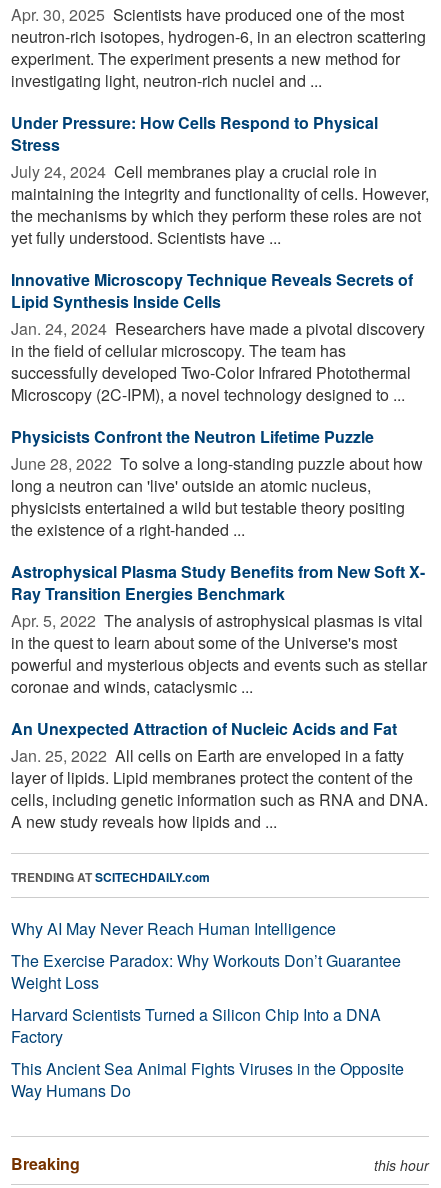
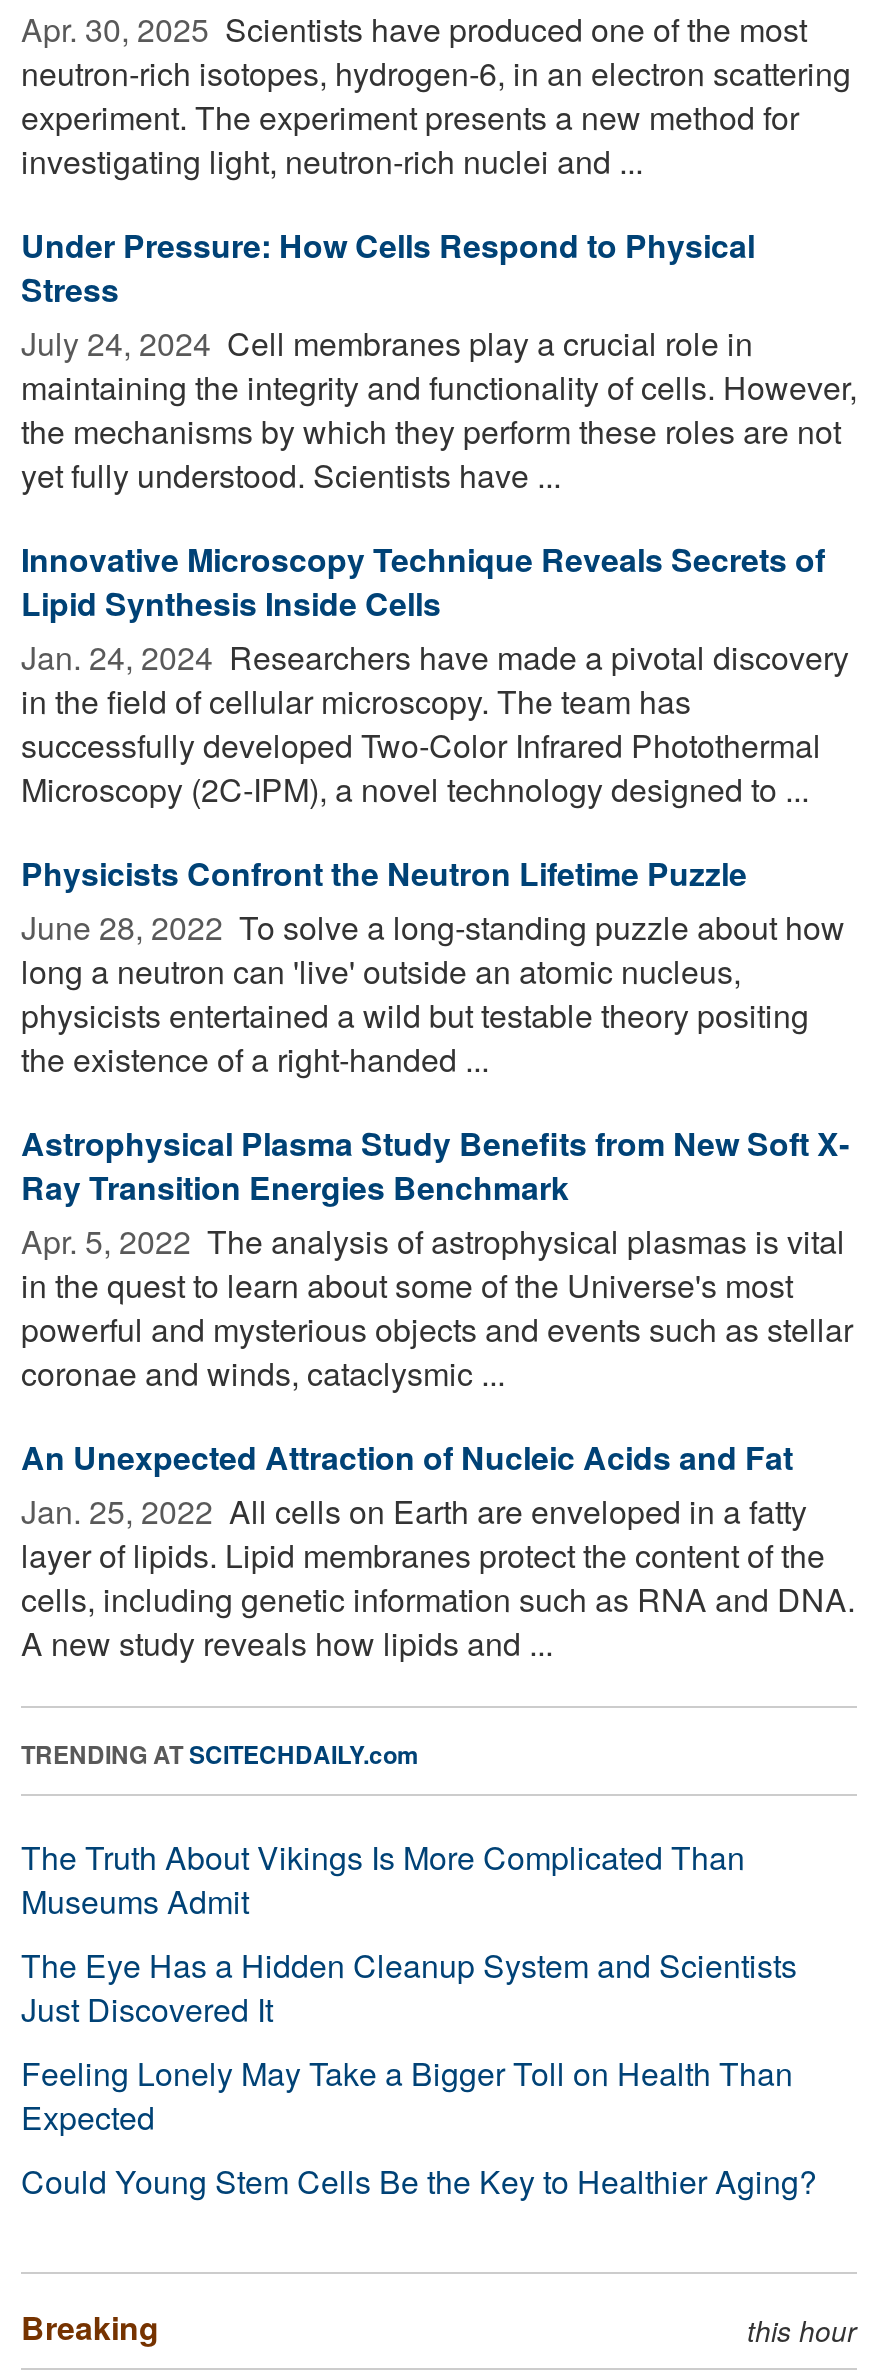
- Why AI May Never Reach Human Intelligence
- The Exercise Paradox: Why Workouts Don’t Guarantee
- Weight Loss
- Harvard Scientists Turned a Silicon Chip Into a DNA
- Factory
- This Ancient Sea Animal Fights Viruses in the Opposite
- Way Humans Do
+ The Truth About Vikings Is More Complicated Than
+ Museums Admit
+ The Eye Has a Hidden Cleanup System and Scientists
+ Just Discovered It
+ Feeling Lonely May Take a Bigger Toll on Health Than
+ Expected
+ Could Young Stem Cells Be the Key to Healthier Aging?
